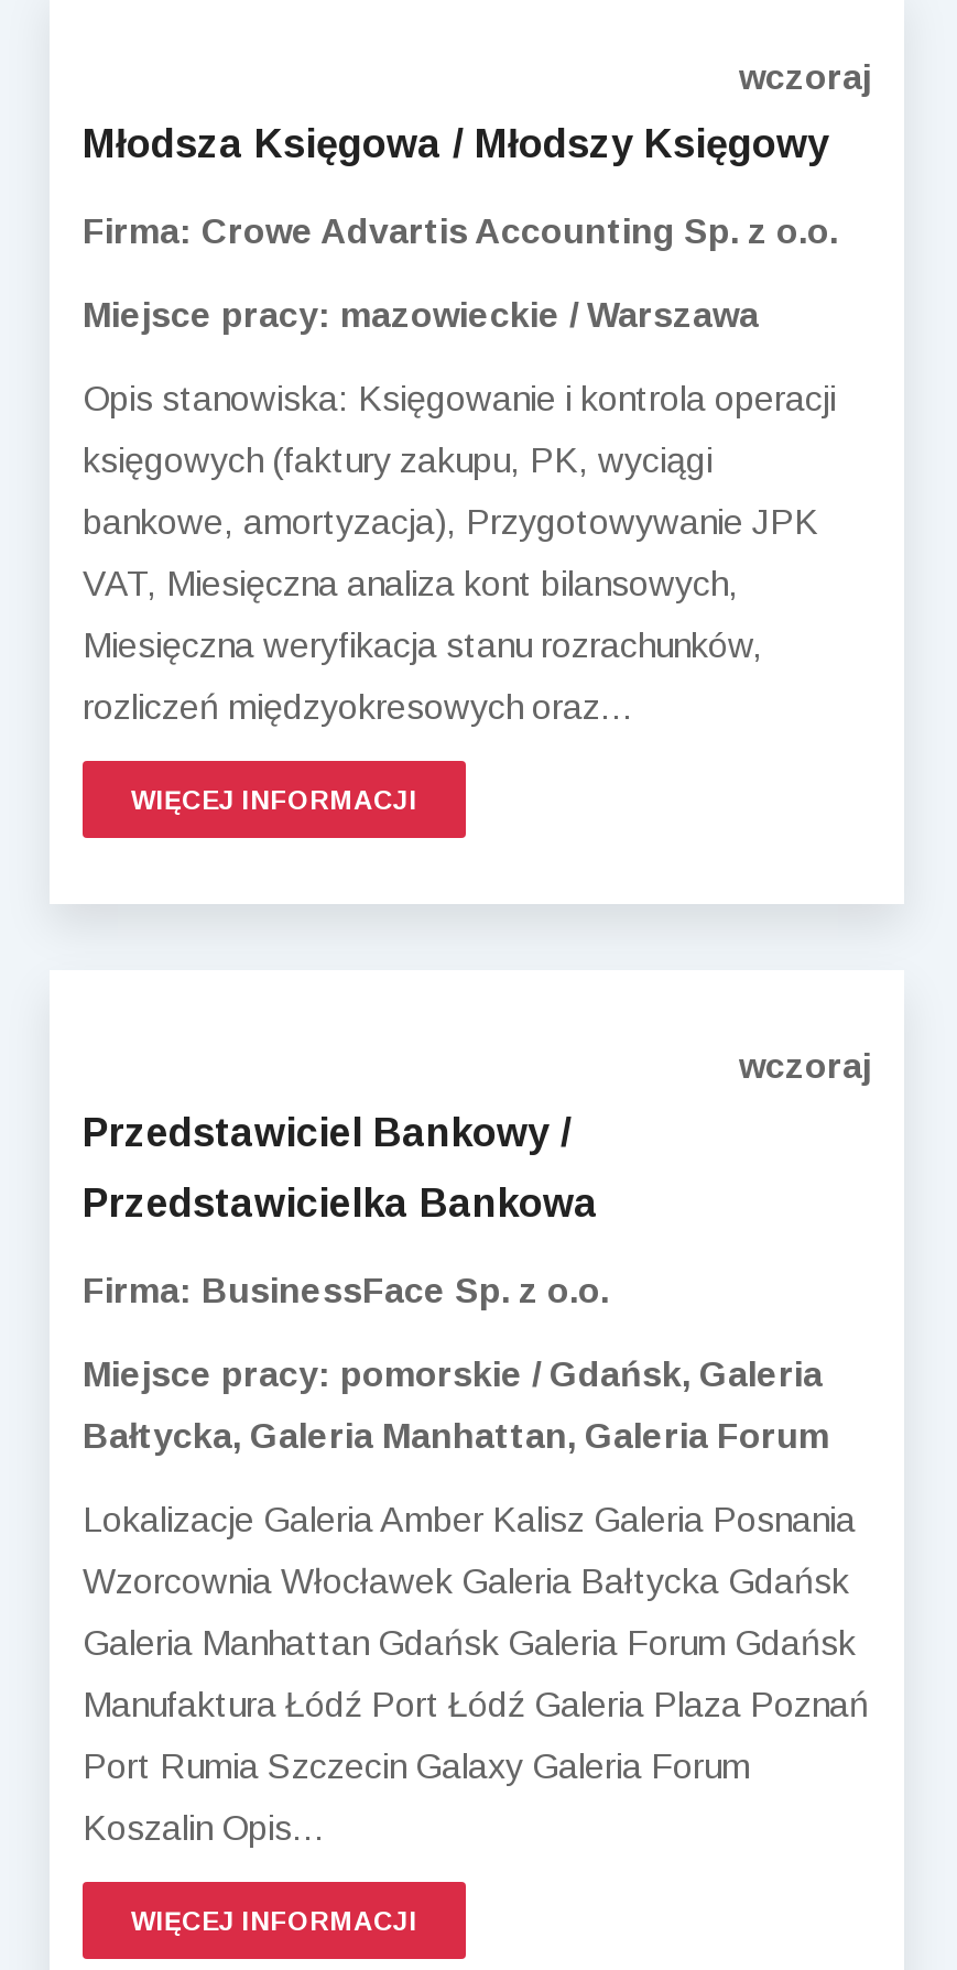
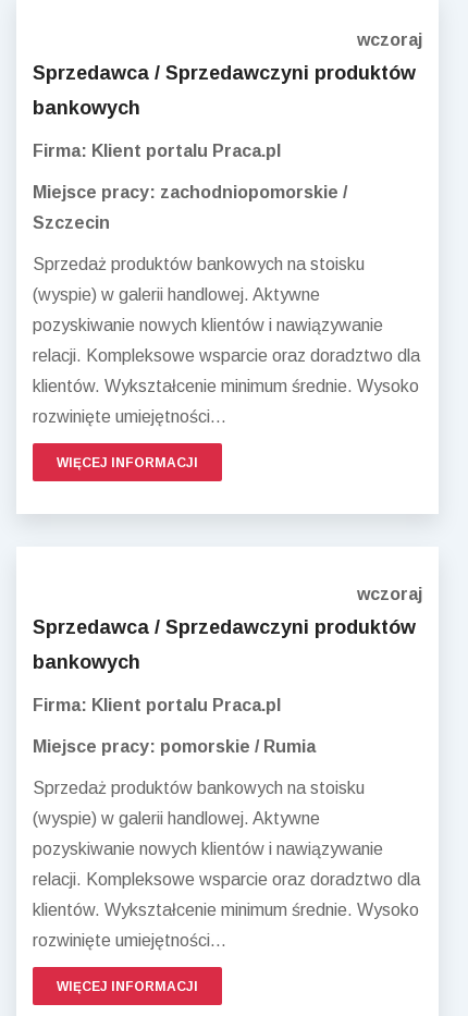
- Młodsza Księgowa / Młodszy Księgowy
- Firma: Crowe Advartis Accounting Sp. z o.o.
- Miejsce pracy: mazowieckie / Warszawa
- Opis stanowiska: Księgowanie i kontrola operacji
- księgowych (faktury zakupu, PK, wyciągi
- bankowe, amortyzacja), Przygotowywanie JPK
- VAT, Miesięczna analiza kont bilansowych,
- Miesięczna weryfikacja stanu rozrachunków,
- rozliczeń międzyokresowych oraz...
+ Sprzedawca / Sprzedawczyni produktów
+ bankowych
+ Firma: Klient portalu Praca.pl
+ Miejsce pracy: zachodniopomorskie /
+ Szczecin
+ Sprzedaż produktów bankowych na stoisku
+ (wyspie) w galerii handlowej. Aktywne
+ pozyskiwanie nowych klientów i nawiązywanie
+ relacji. Kompleksowe wsparcie oraz doradztwo dla
+ klientów. Wykształcenie minimum średnie. Wysoko
+ rozwinięte umiejętności...

moved down: WIĘCEJ INFORMACJI | wczoraj

- Przedstawiciel Bankowy /
- Przedstawicielka Bankowa
- Firma: BusinessFace Sp. z o.o.
- Miejsce pracy: pomorskie / Gdańsk, Galeria
- Bałtycka, Galeria Manhattan, Galeria Forum
- Lokalizacje Galeria Amber Kalisz Galeria Posnania
- Wzorcownia Włocławek Galeria Bałtycka Gdańsk
- Galeria Manhattan Gdańsk Galeria Forum Gdańsk
- Manufaktura Łódź Port Łódź Galeria Plaza Poznań
- Port Rumia Szczecin Galaxy Galeria Forum
- Koszalin Opis...
+ Sprzedawca / Sprzedawczyni produktów
+ bankowych
+ Firma: Klient portalu Praca.pl
+ Miejsce pracy: pomorskie / Rumia
+ Sprzedaż produktów bankowych na stoisku
+ (wyspie) w galerii handlowej. Aktywne
+ pozyskiwanie nowych klientów i nawiązywanie
+ relacji. Kompleksowe wsparcie oraz doradztwo dla
+ klientów. Wykształcenie minimum średnie. Wysoko
+ rozwinięte umiejętności...
